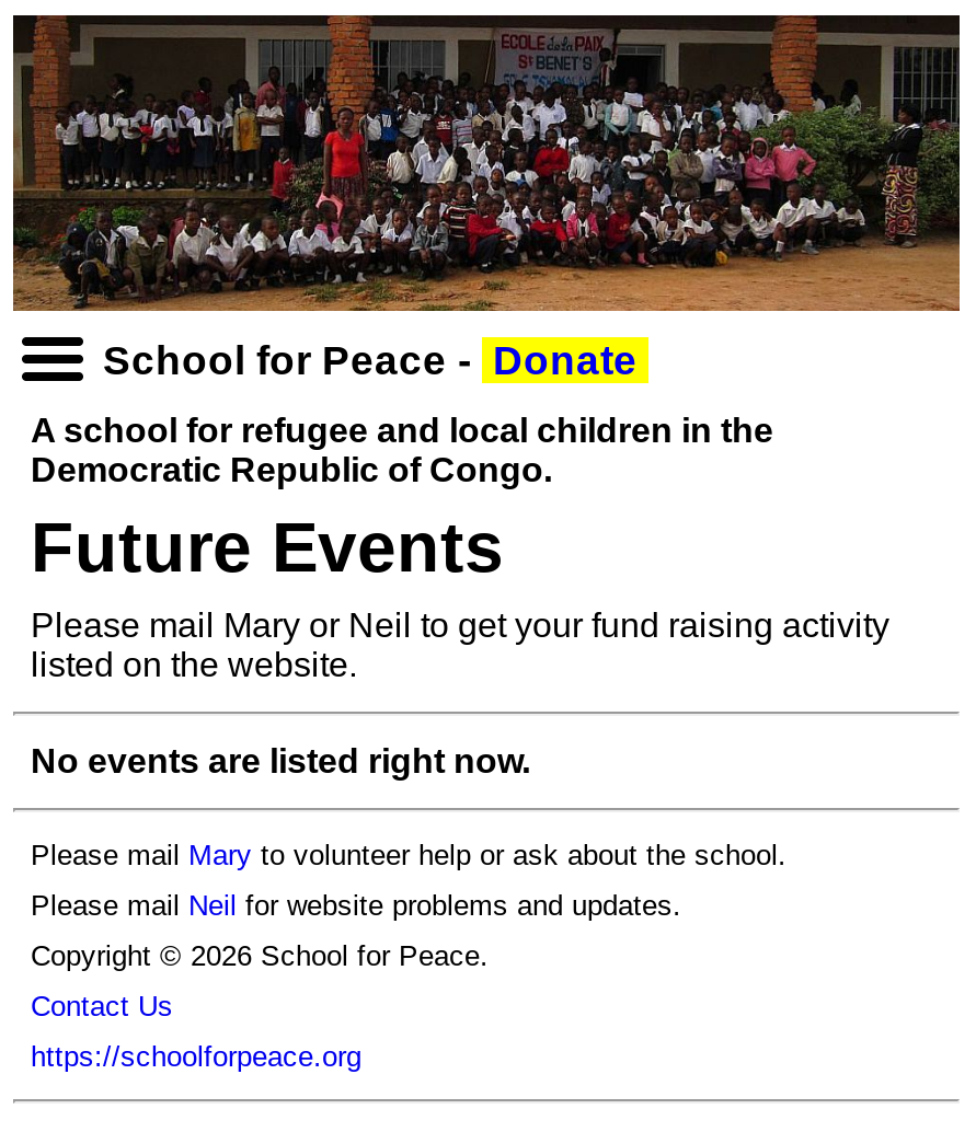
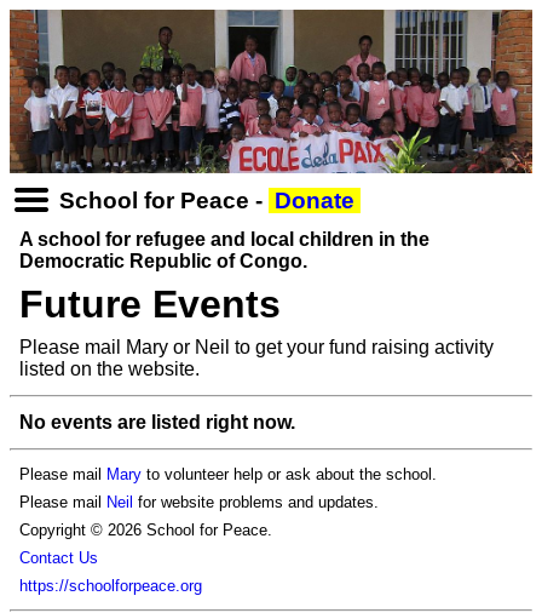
- [image]
+ [image]
